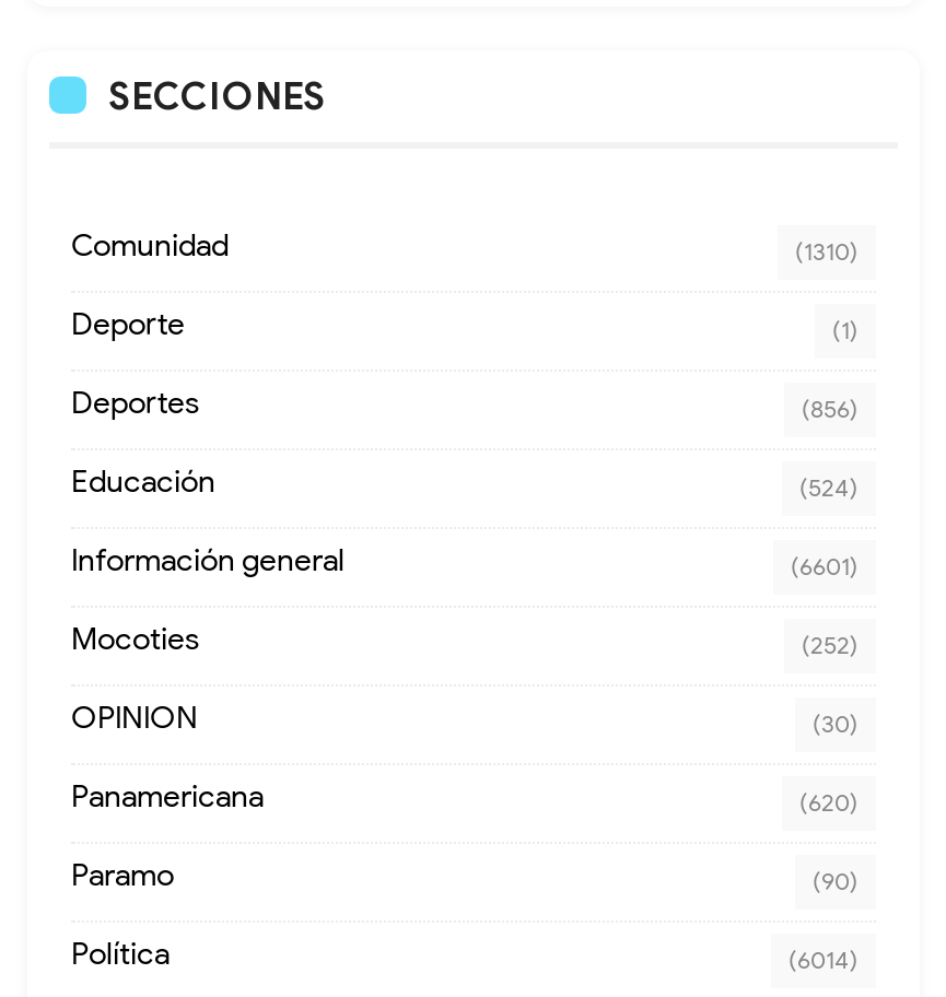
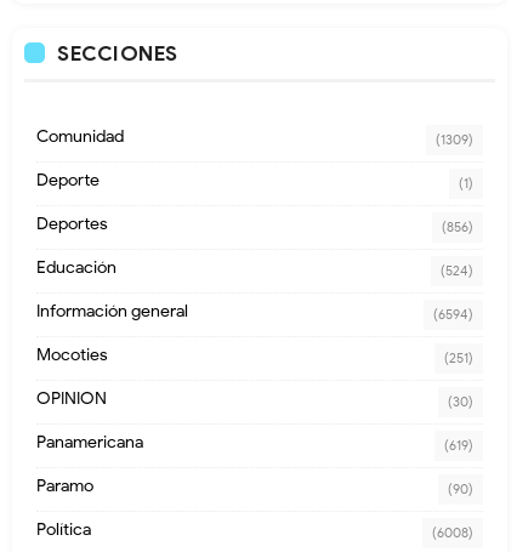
- (1310)
+ (1309)

- (6601)
+ (6594)

- (252)
+ (251)

- (620)
+ (619)

- (6014)
+ (6008)
